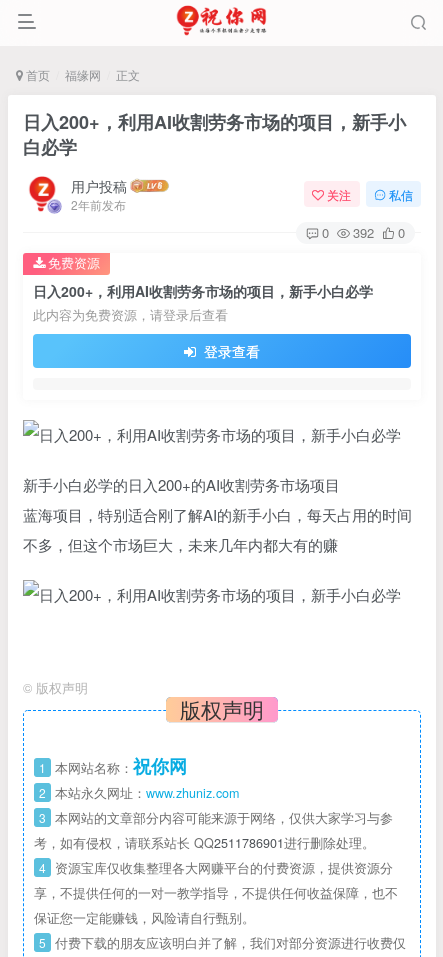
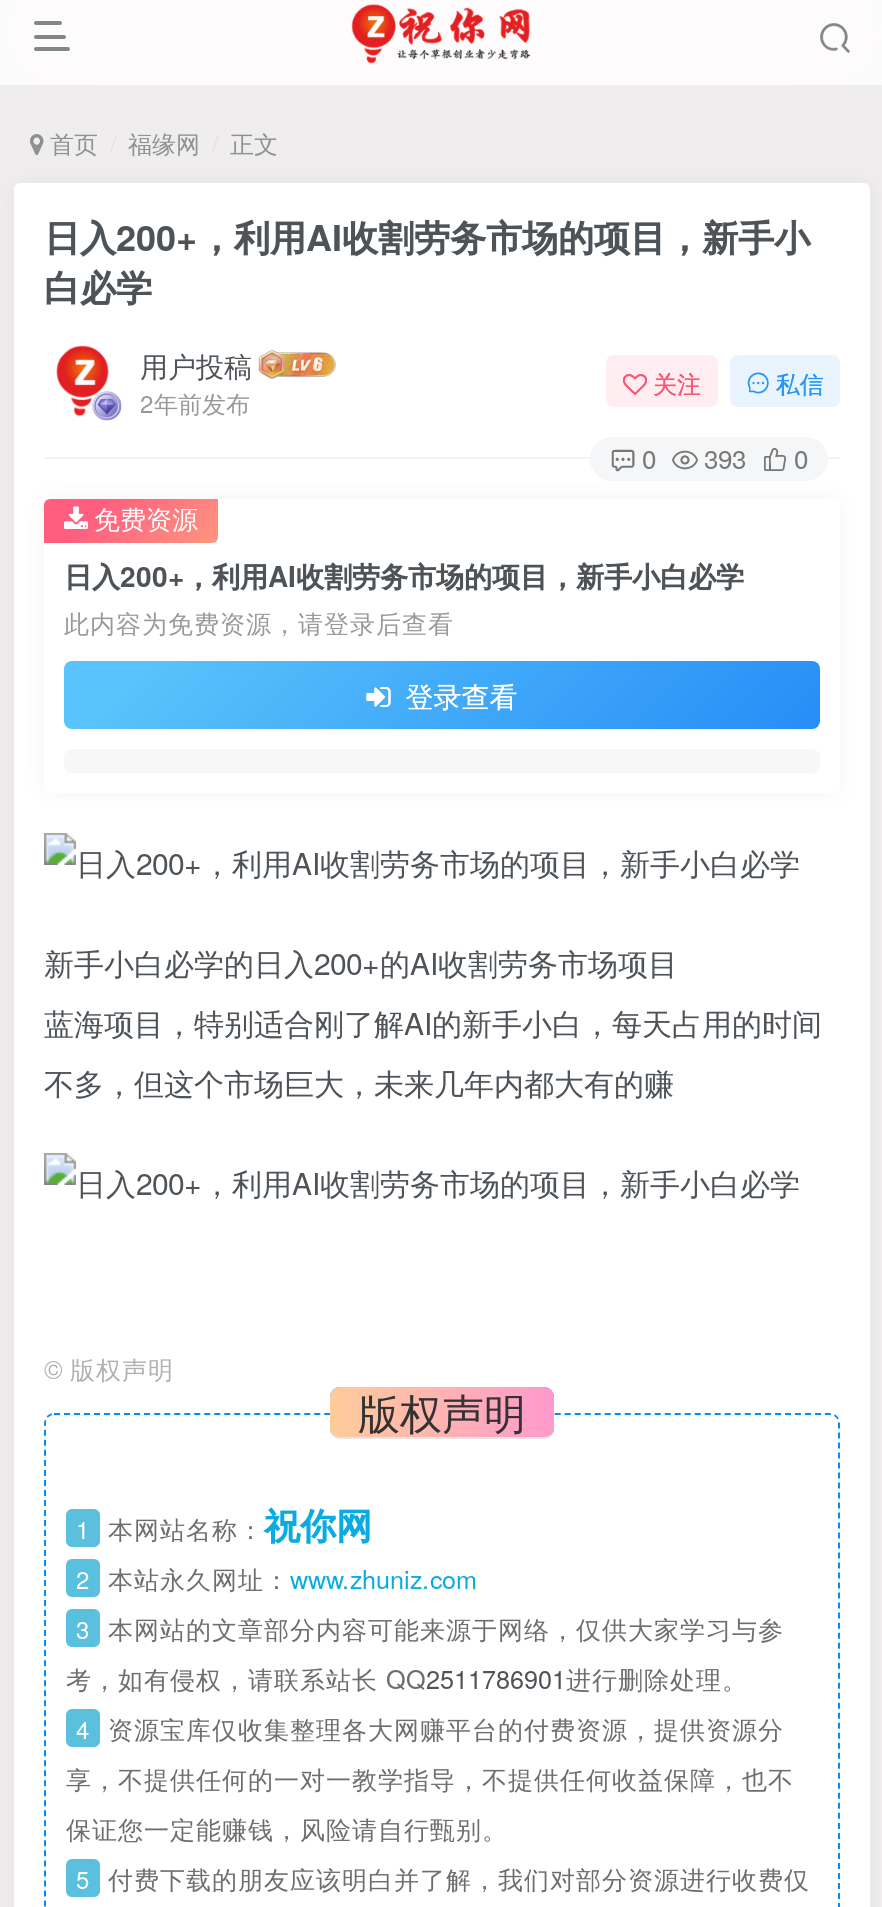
- 0 392 0
+ 0 393 0
